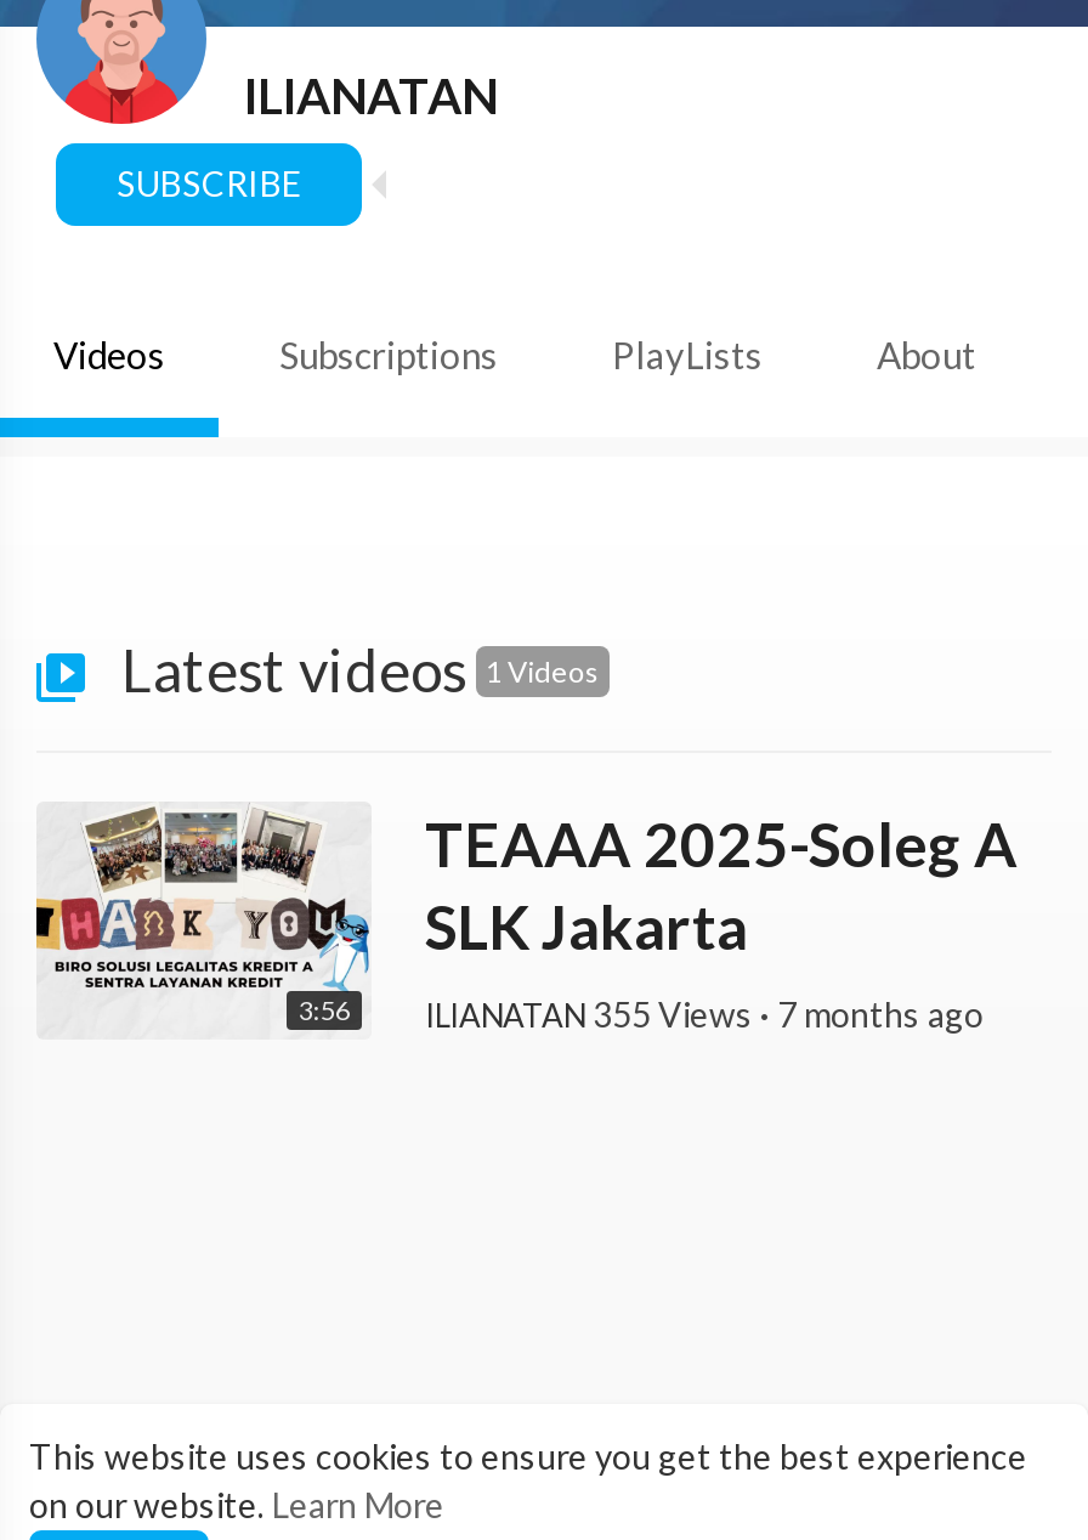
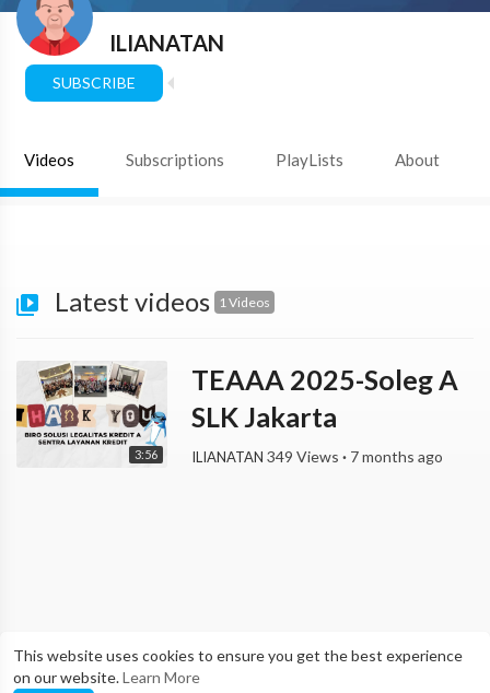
- ILIANATAN 355 Views · 7 months ago
+ ILIANATAN 349 Views · 7 months ago
